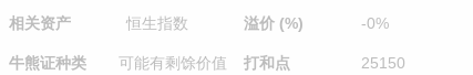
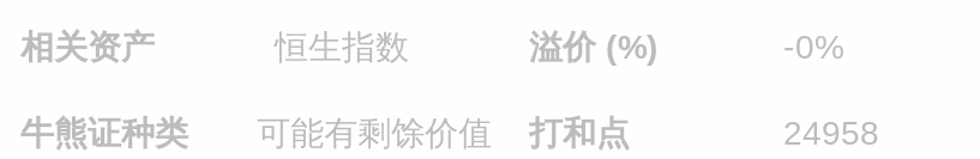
- 25150
+ 24958
